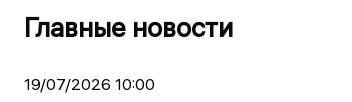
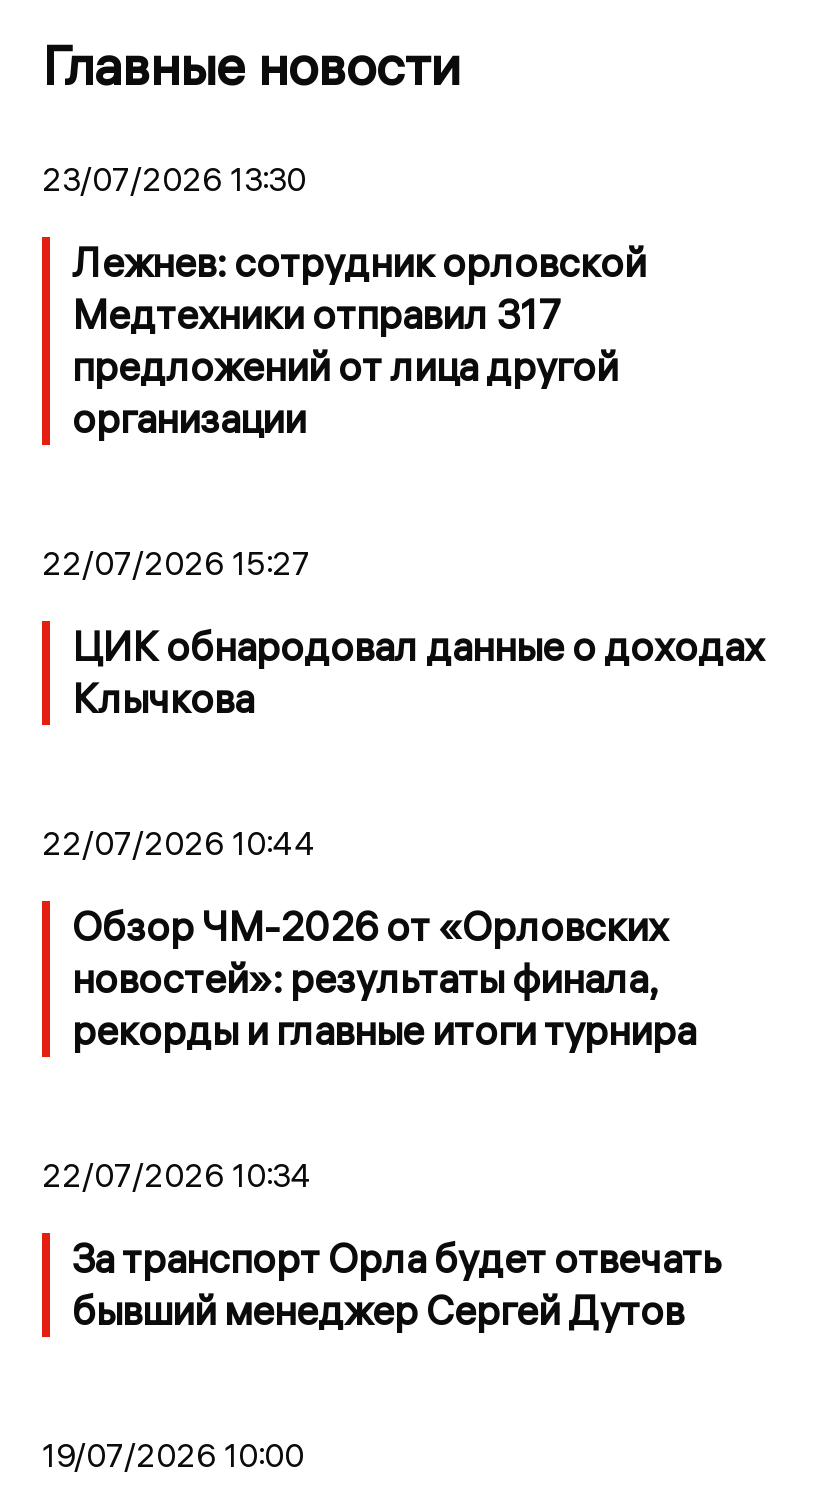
+ 23/07/2026 13:30
+ Лежнев: сотрудник орловской
+ Медтехники отправил 317
+ предложений от лица другой
+ организации
+ 22/07/2026 15:27
+ ЦИК обнародовал данные о доходах
+ Клычкова
+ 22/07/2026 10:44
+ Обзор ЧМ-2026 от «Орловских
+ новостей»: результаты финала,
+ рекорды и главные итоги турнира
+ 22/07/2026 10:34
+ За транспорт Орла будет отвечать
+ бывший менеджер Сергей Дутов
